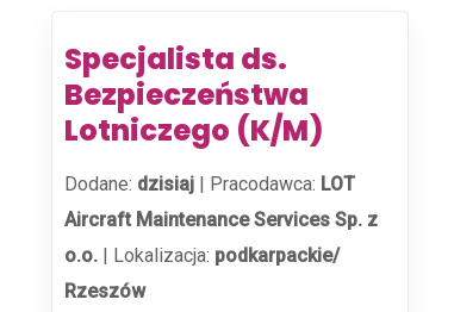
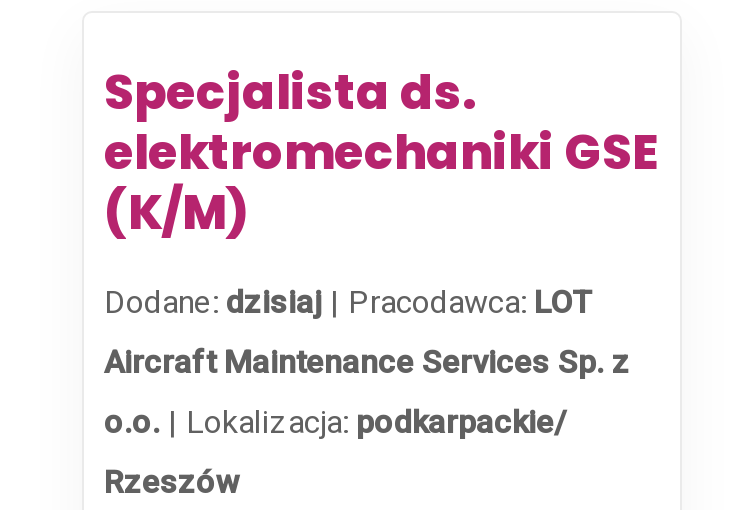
- Bezpieczeństwa
- Lotniczego (K/M)
+ elektromechaniki GSE
+ (K/M)
